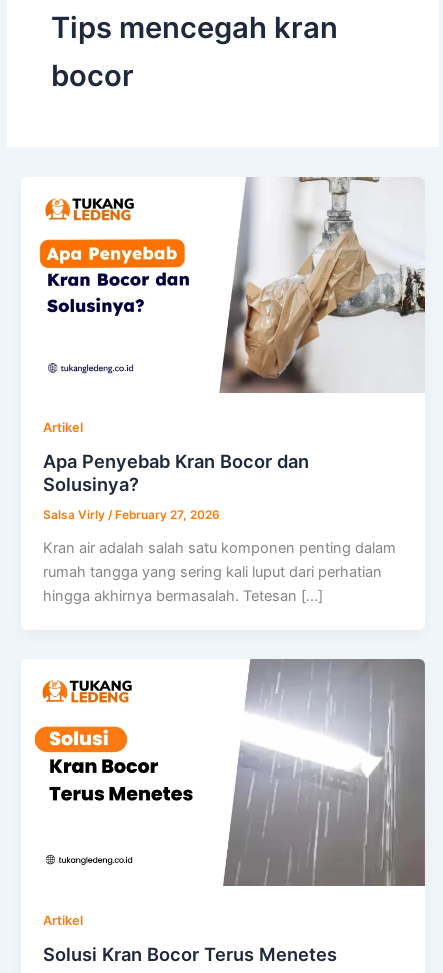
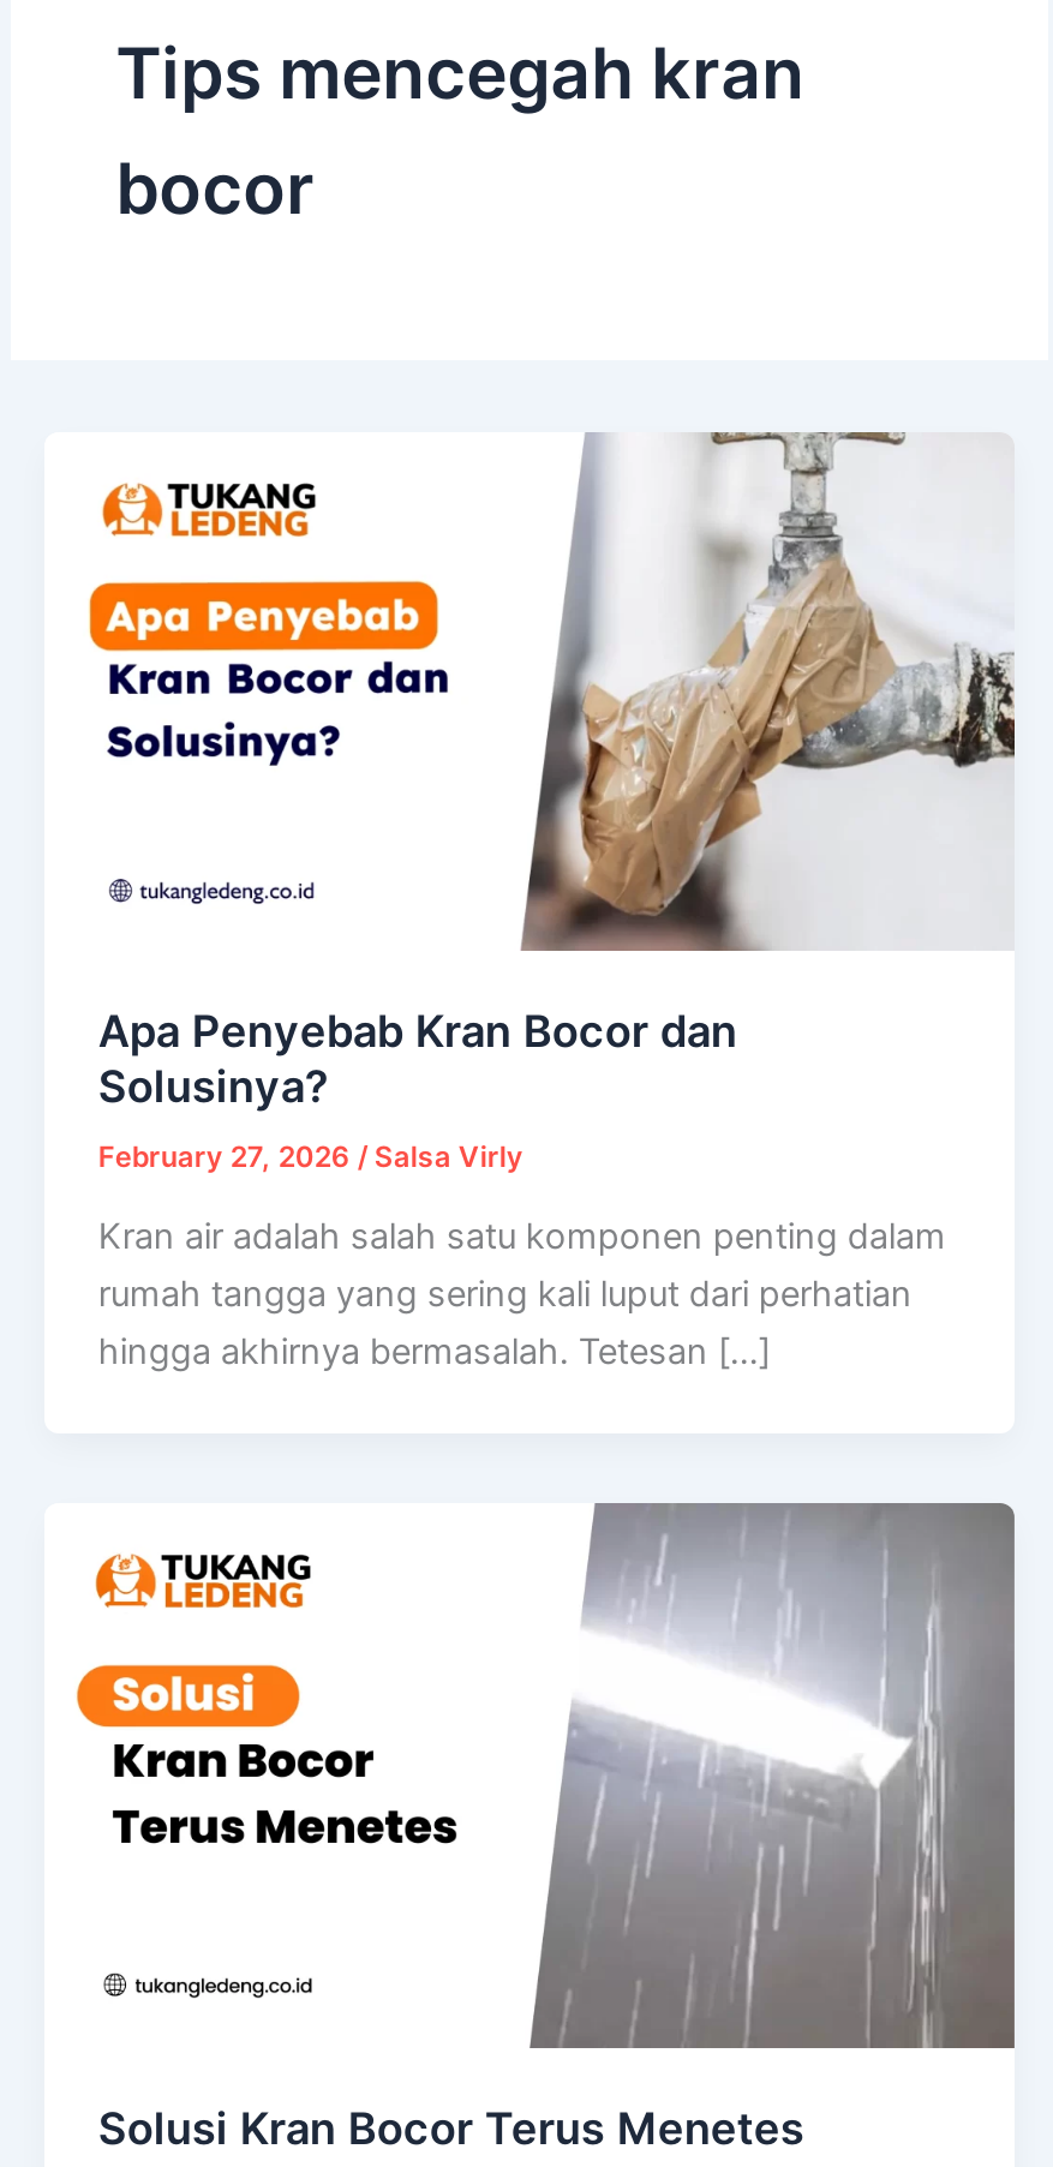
- Artikel

- Salsa Virly / February 27, 2026
+ February 27, 2026 / Salsa Virly

- Artikel
